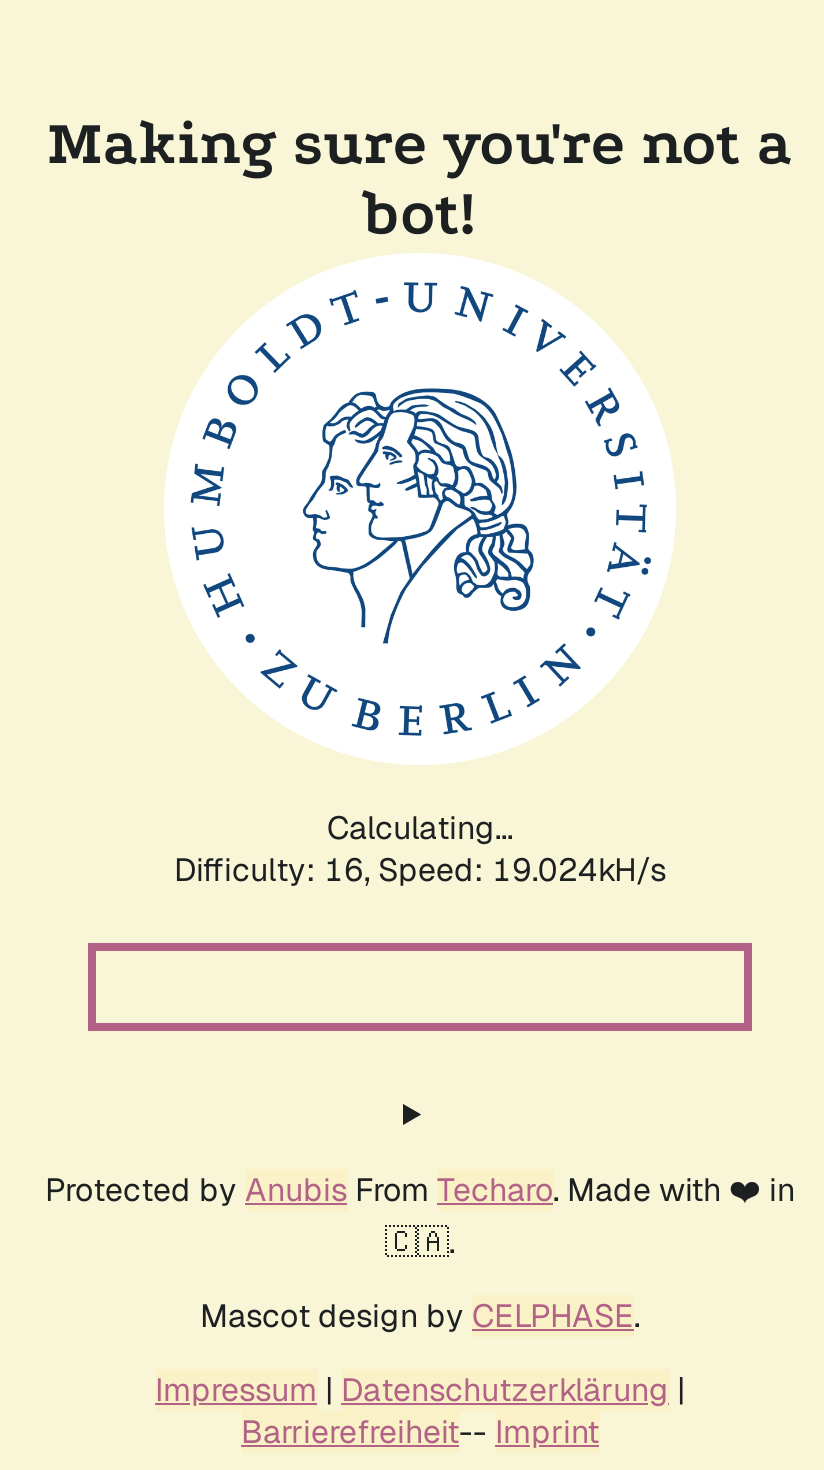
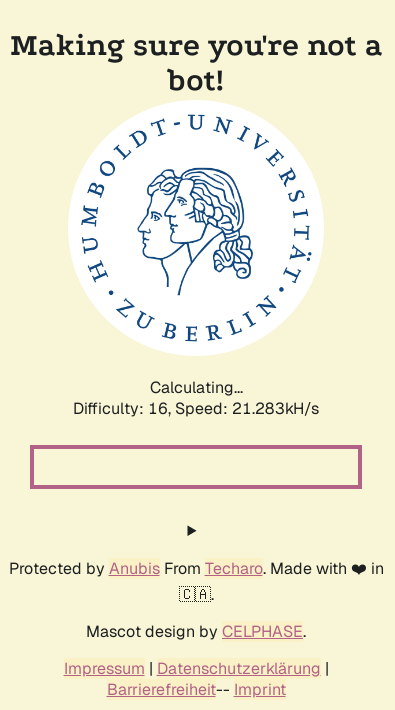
- Difficulty: 16, Speed: 19.024kH/s
+ Difficulty: 16, Speed: 21.283kH/s
